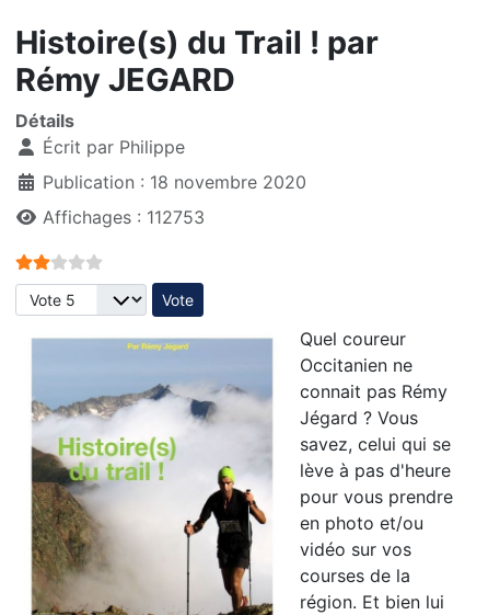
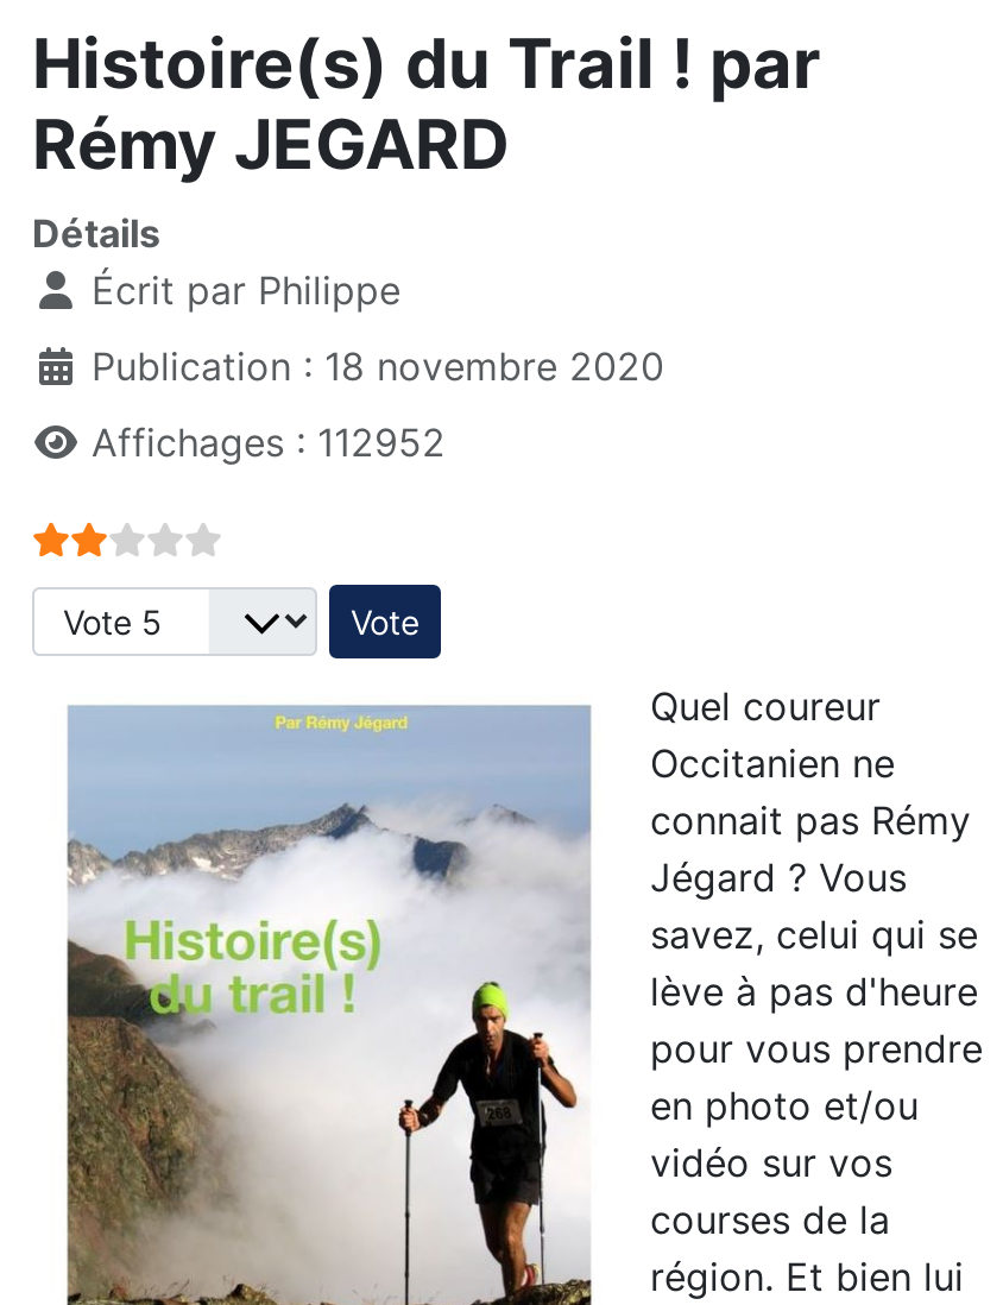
- Affichages : 112753
+ Affichages : 112952
